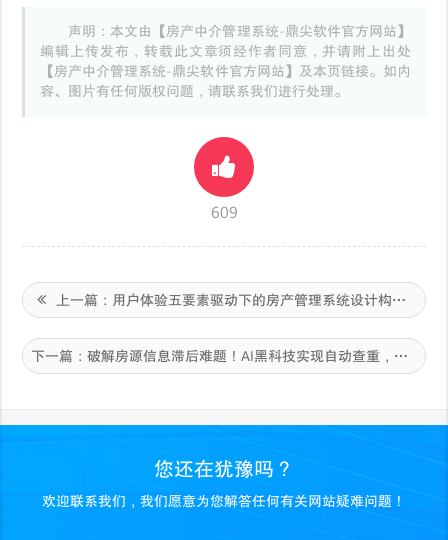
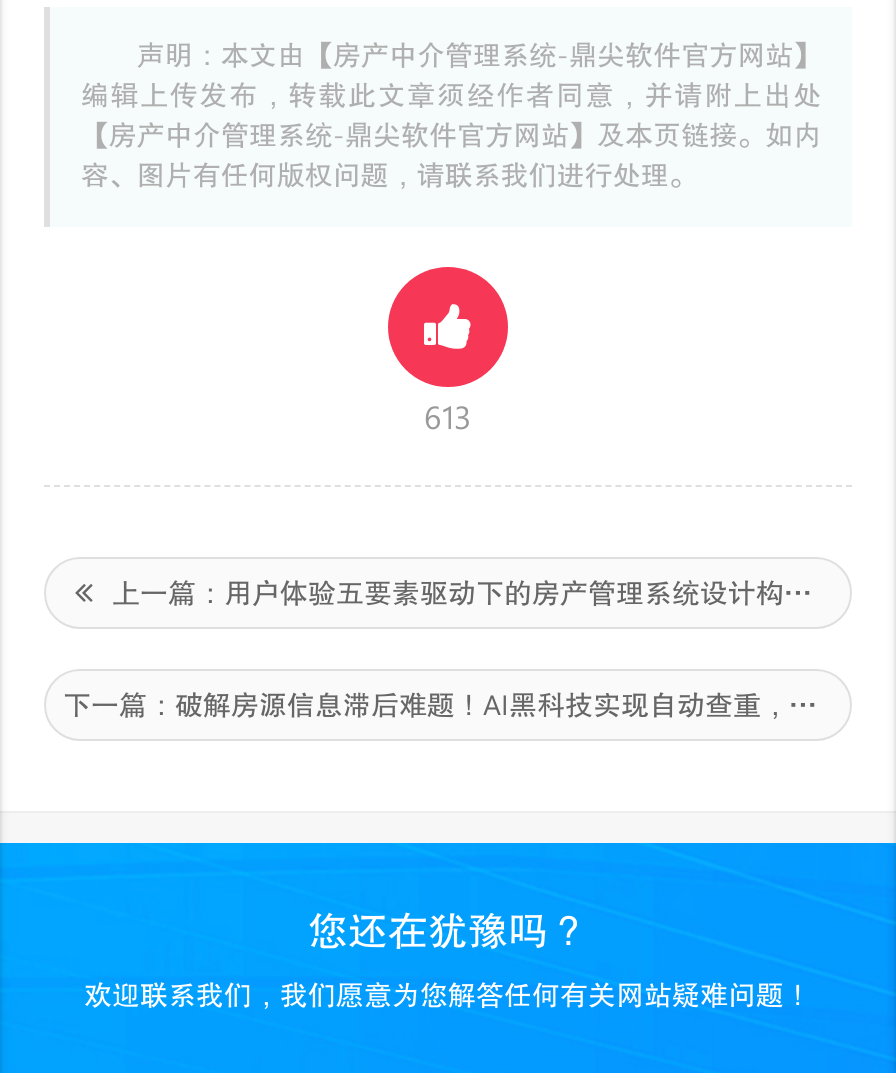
- 609
+ 613
